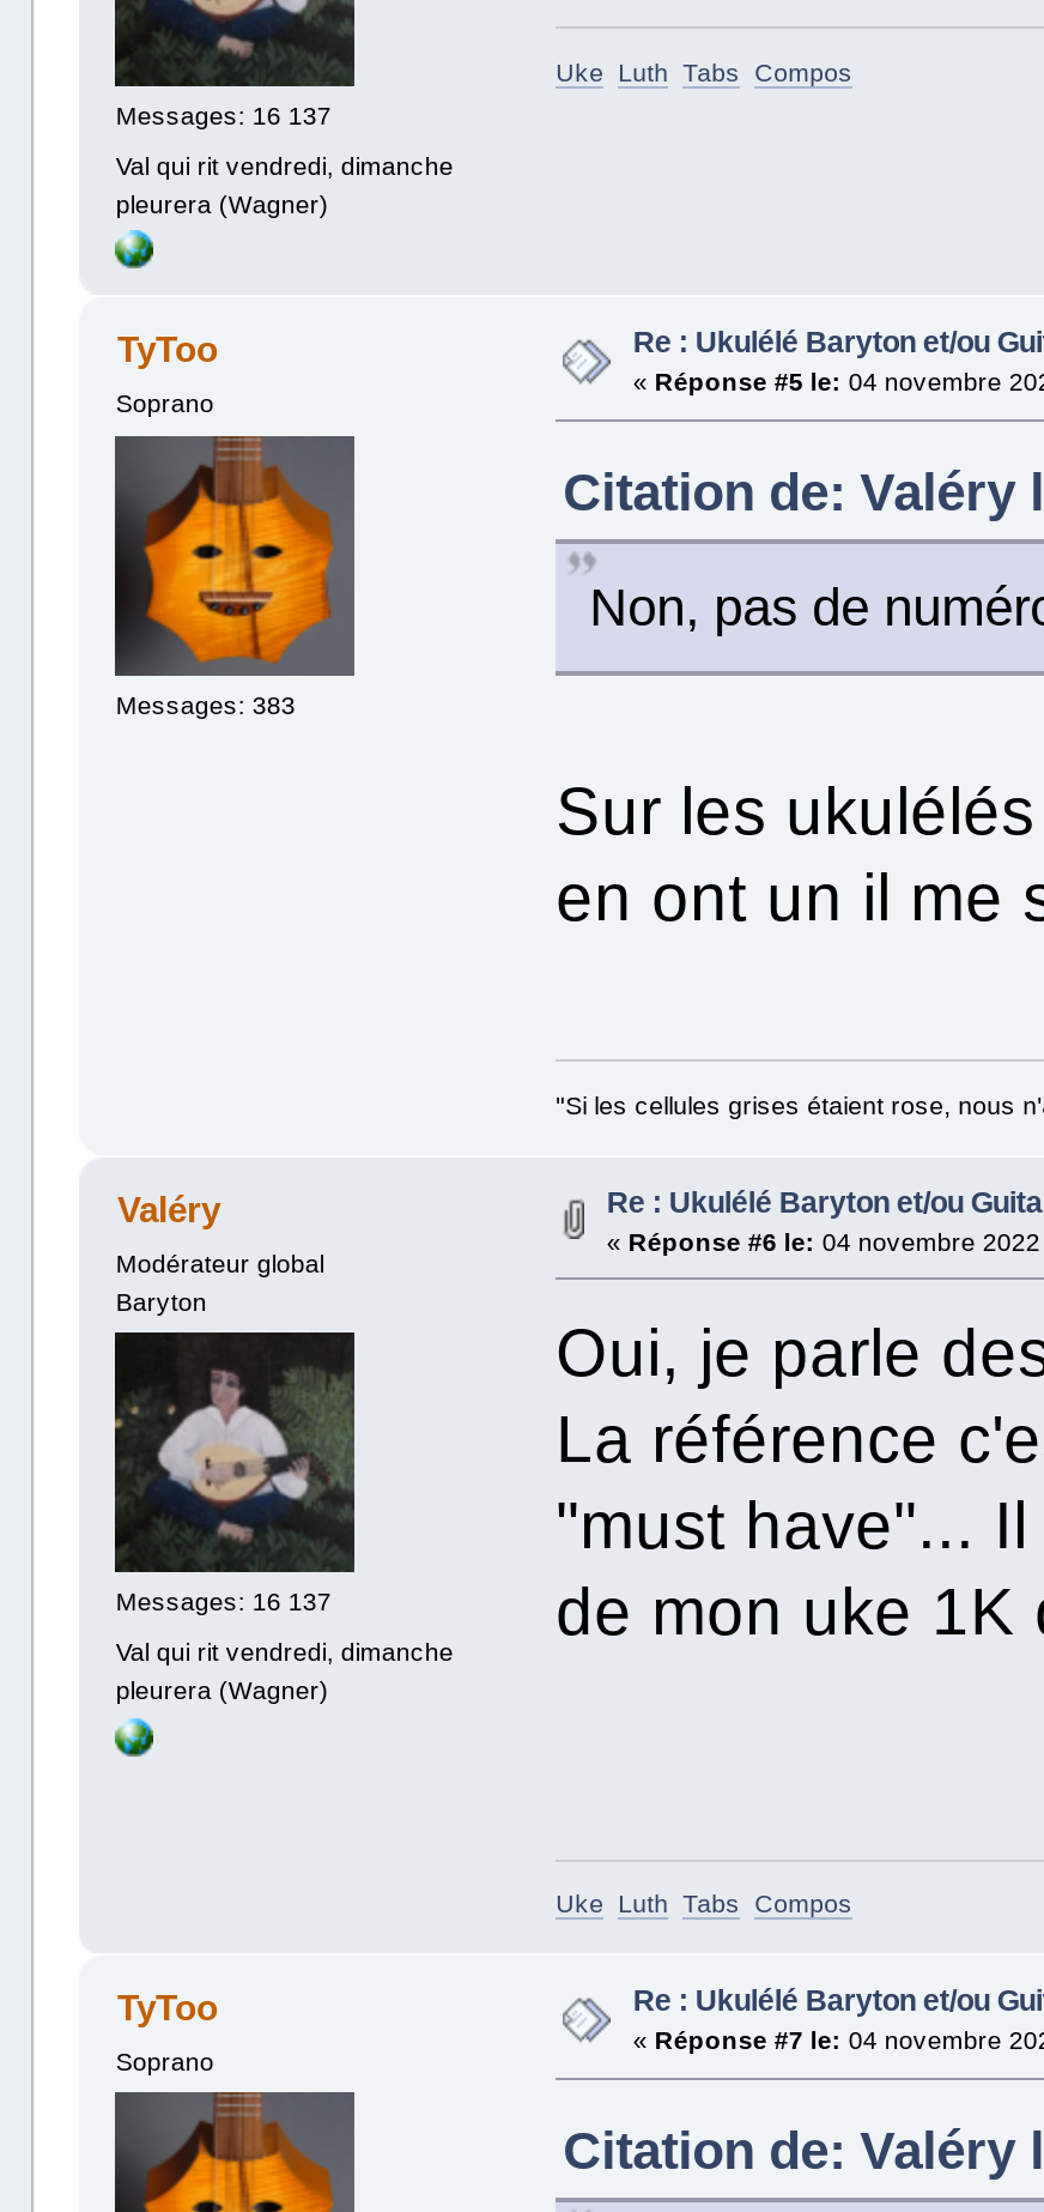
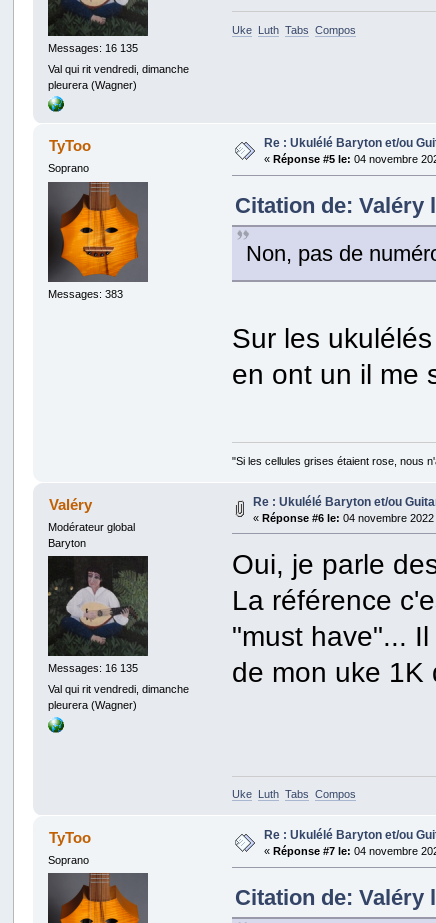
- Messages: 16 137
+ Messages: 16 135

- Messages: 16 137
+ Messages: 16 135
